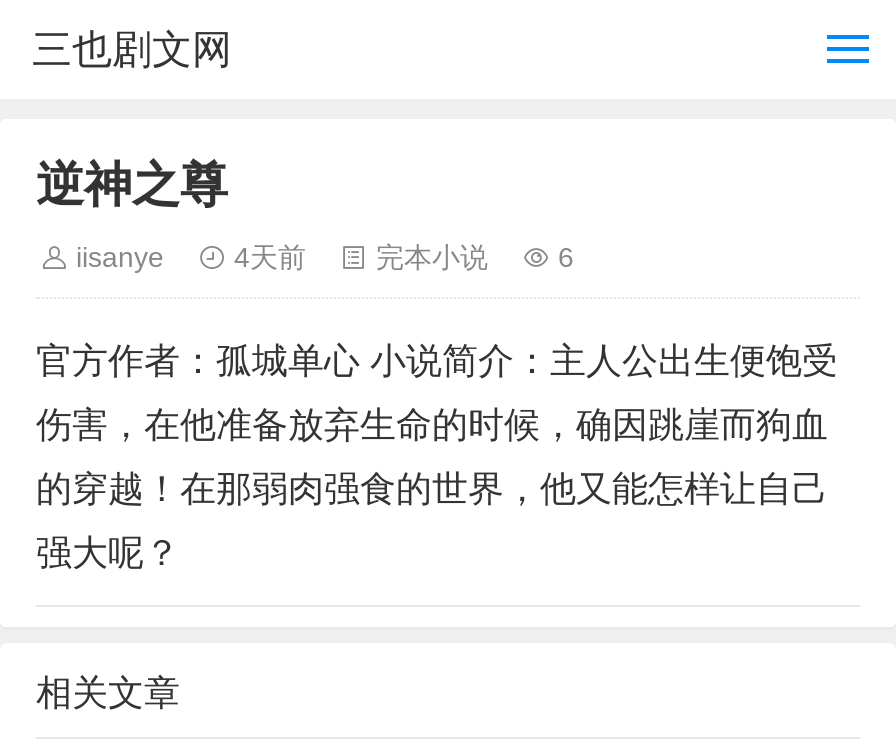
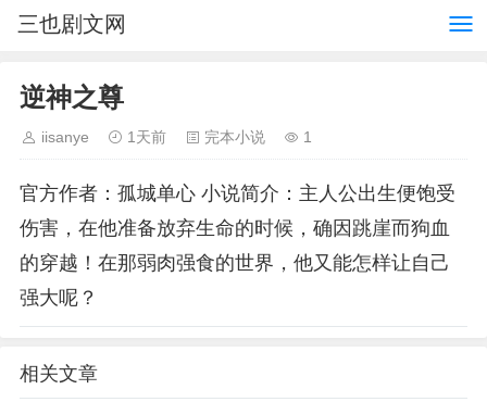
- 4天前
+ 1天前

- 6
+ 1
